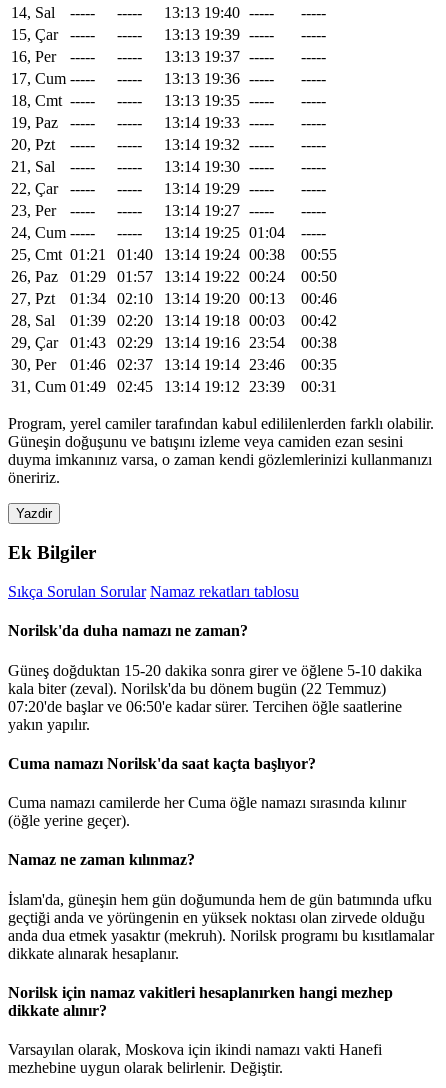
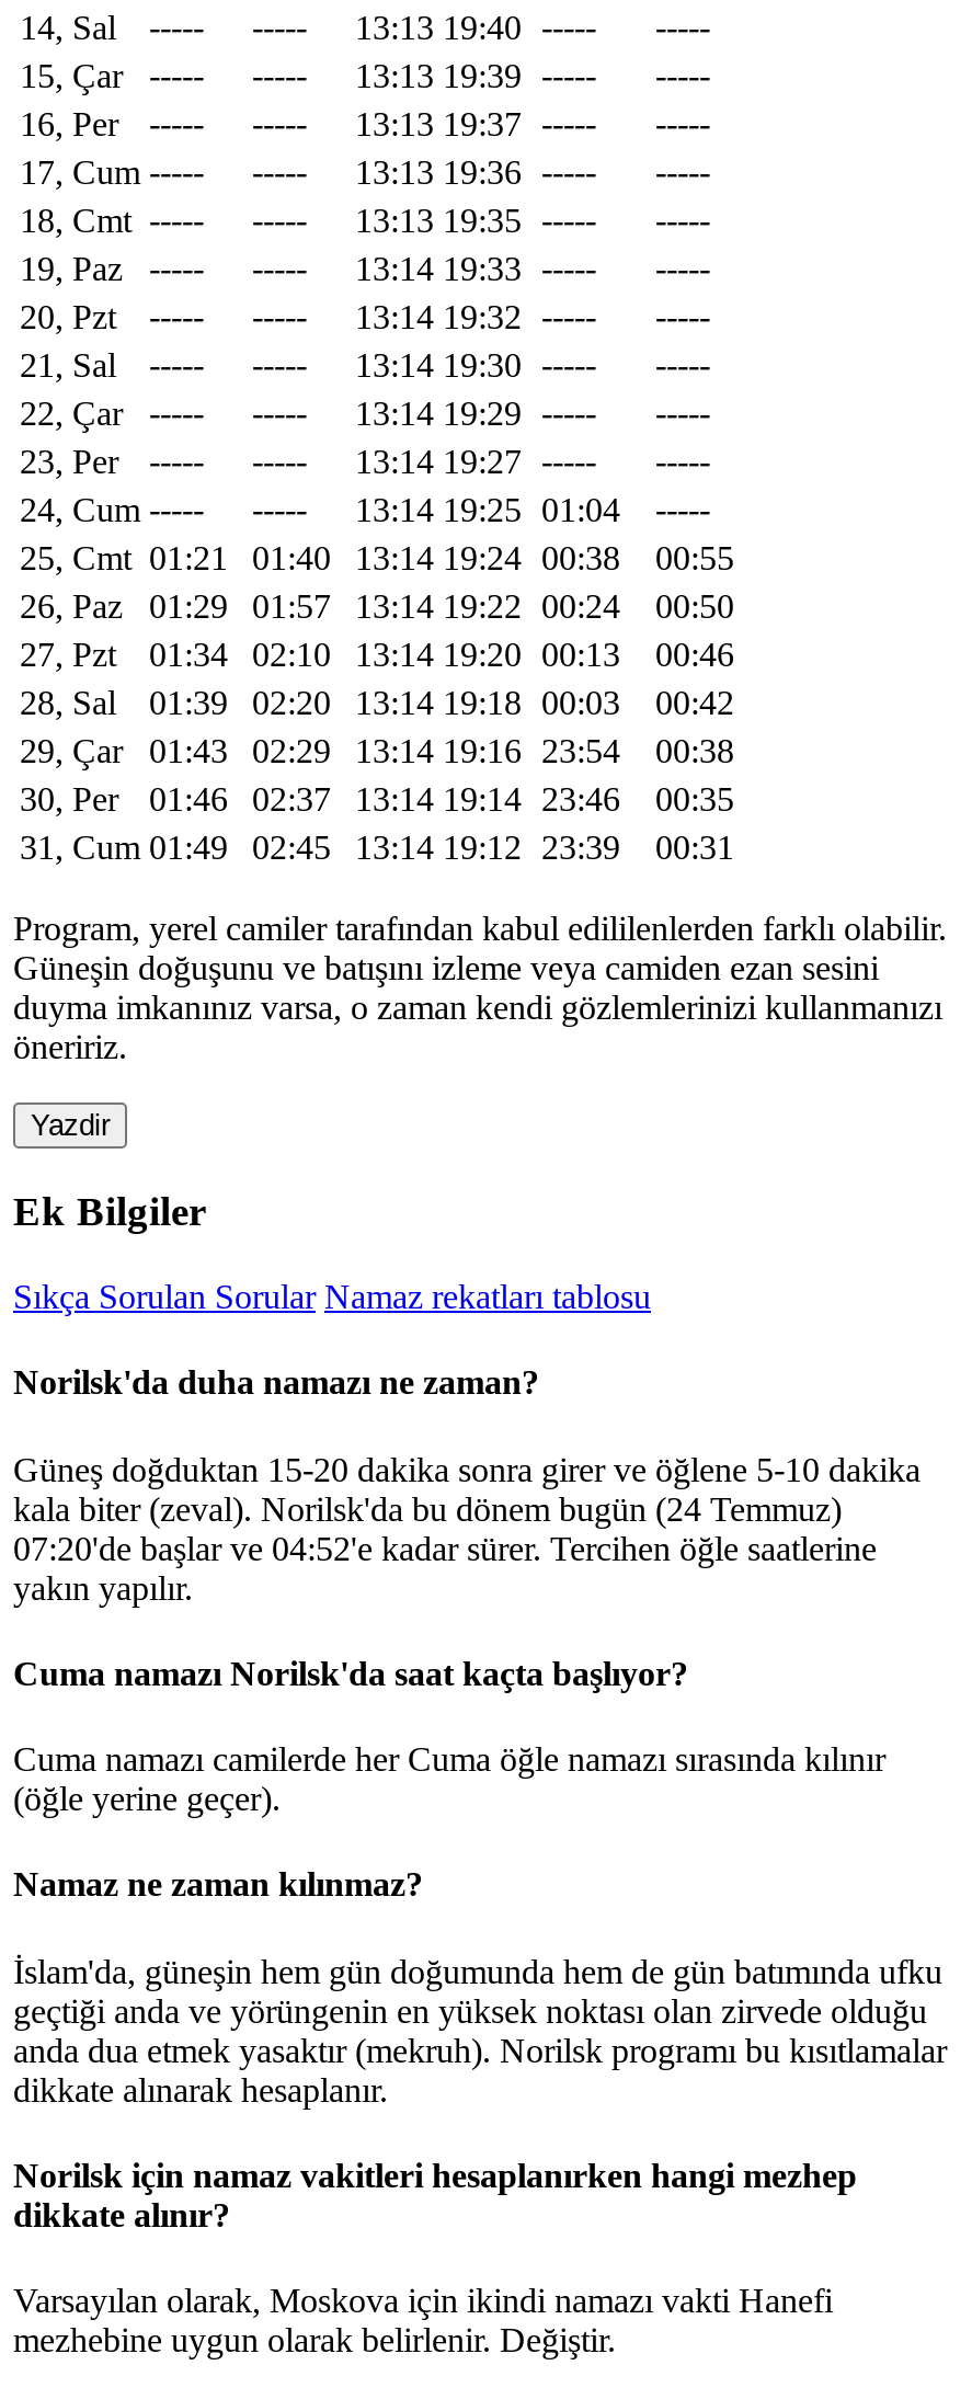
- kala biter (zeval). Norilsk'da bu dönem bugün (22 Temmuz)
+ kala biter (zeval). Norilsk'da bu dönem bugün (24 Temmuz)

- 07:20'de başlar ve 06:50'e kadar sürer. Tercihen öğle saatlerine
+ 07:20'de başlar ve 04:52'e kadar sürer. Tercihen öğle saatlerine
